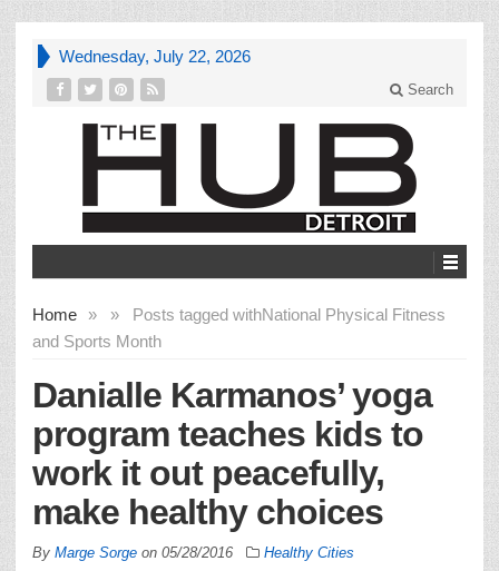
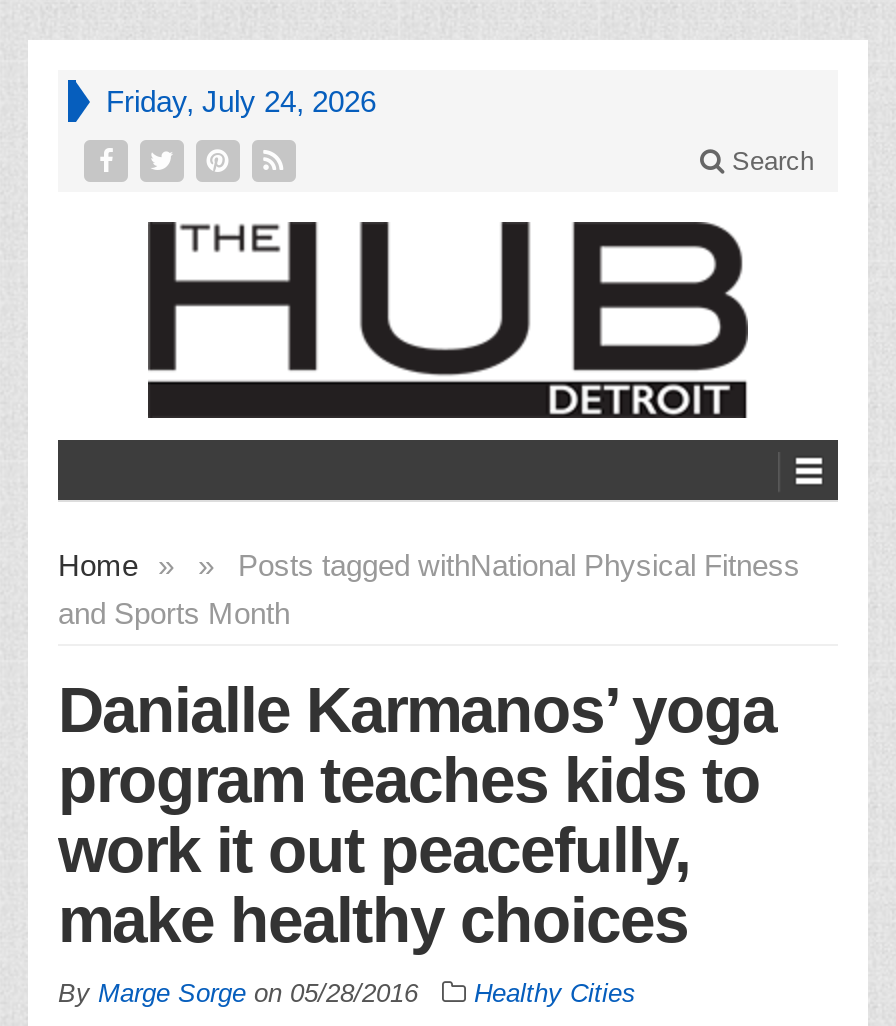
- Wednesday, July 22, 2026
+ Friday, July 24, 2026
